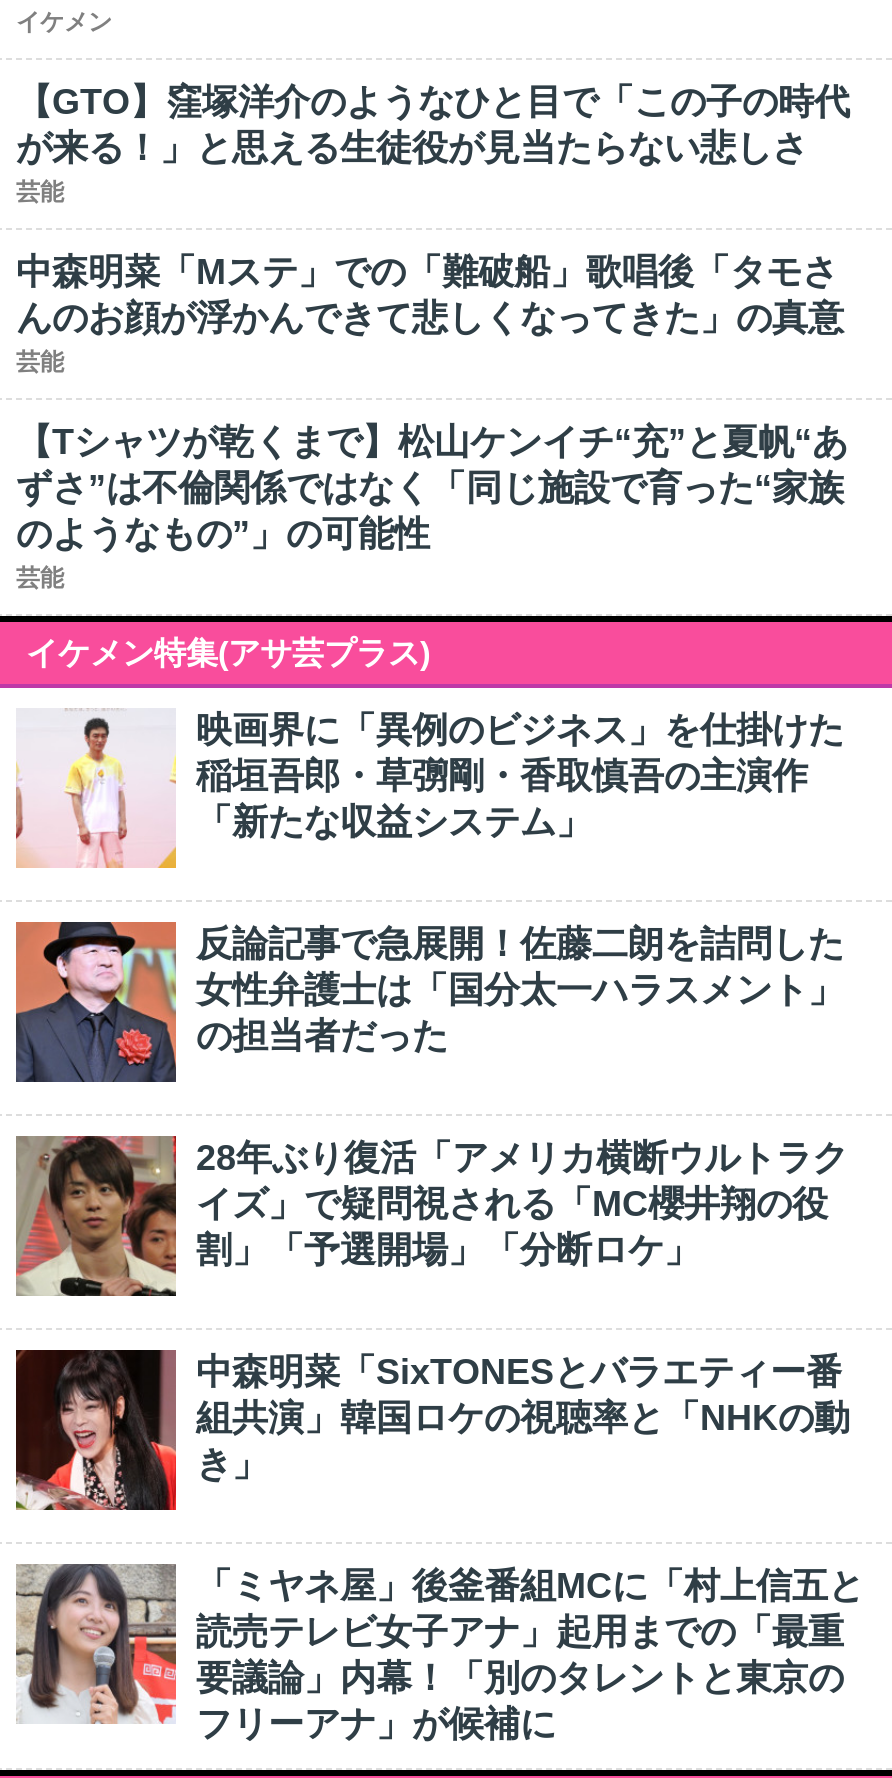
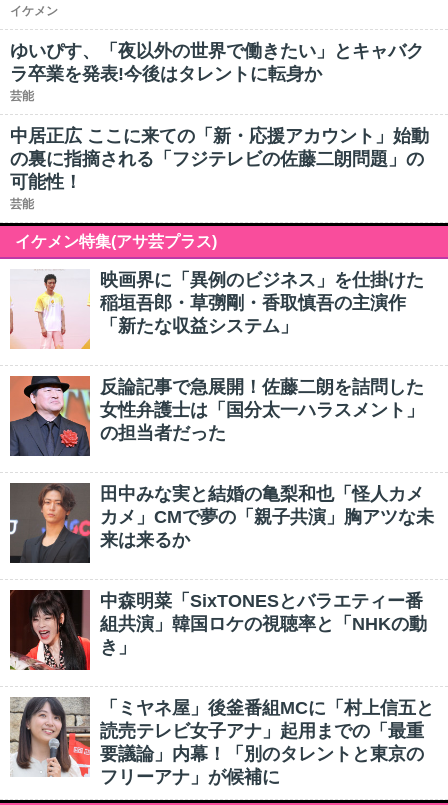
- 【GTO】窪塚洋介のようなひと目で「この子の時代
- が来る！」と思える生徒役が見当たらない悲しさ
+ ゆいぴす、「夜以外の世界で働きたい」とキャバク
+ ラ卒業を発表!今後はタレントに転身か

- 中森明菜「Mステ」での「難破船」歌唱後「タモさ
- んのお顔が浮かんできて悲しくなってきた」の真意
- 芸能
- 【Tシャツが乾くまで】松山ケンイチ“充”と夏帆“あ
- ずさ”は不倫関係ではなく「同じ施設で育った“家族
- のようなもの”」の可能性
+ 中居正広 ここに来ての「新・応援アカウント」始動
+ の裏に指摘される「フジテレビの佐藤二朗問題」の
+ 可能性！

- [image]
- 28年ぶり復活「アメリカ横断ウルトラク
- イズ」で疑問視される「MC櫻井翔の役
- 割」「予選開場」「分断ロケ」
+ [image]
+ 田中みな実と結婚の亀梨和也「怪人カメ
+ カメ」CMで夢の「親子共演」胸アツな未
+ 来は来るか
